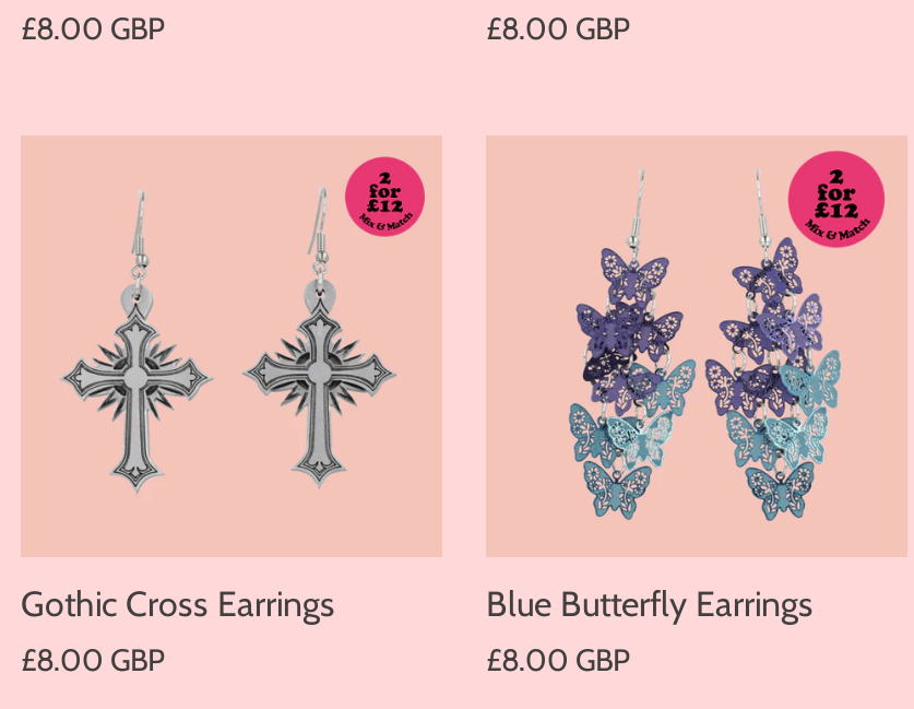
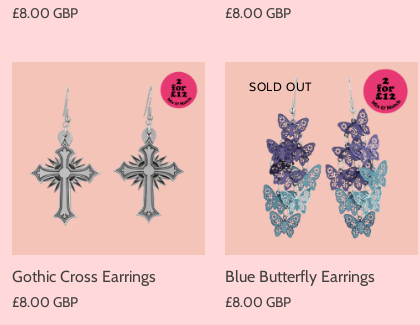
+ SOLD OUT
